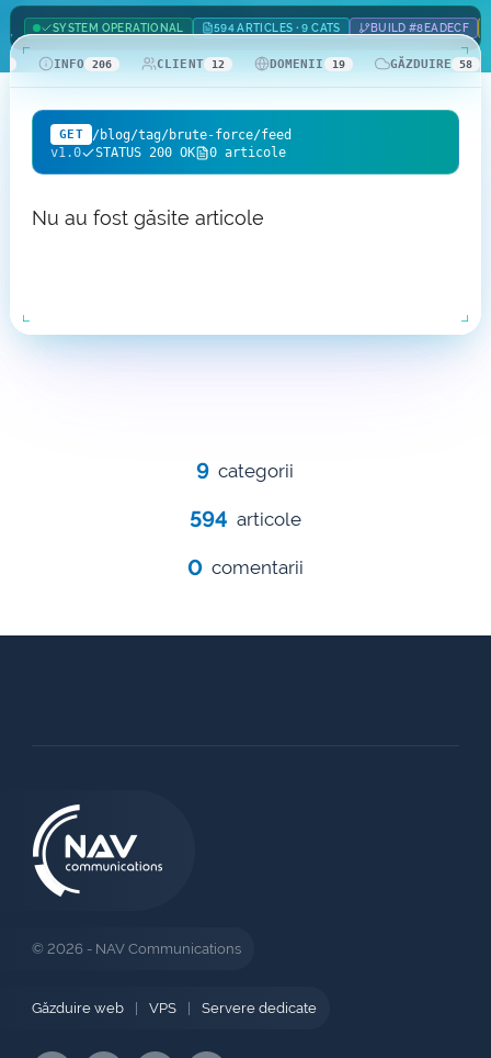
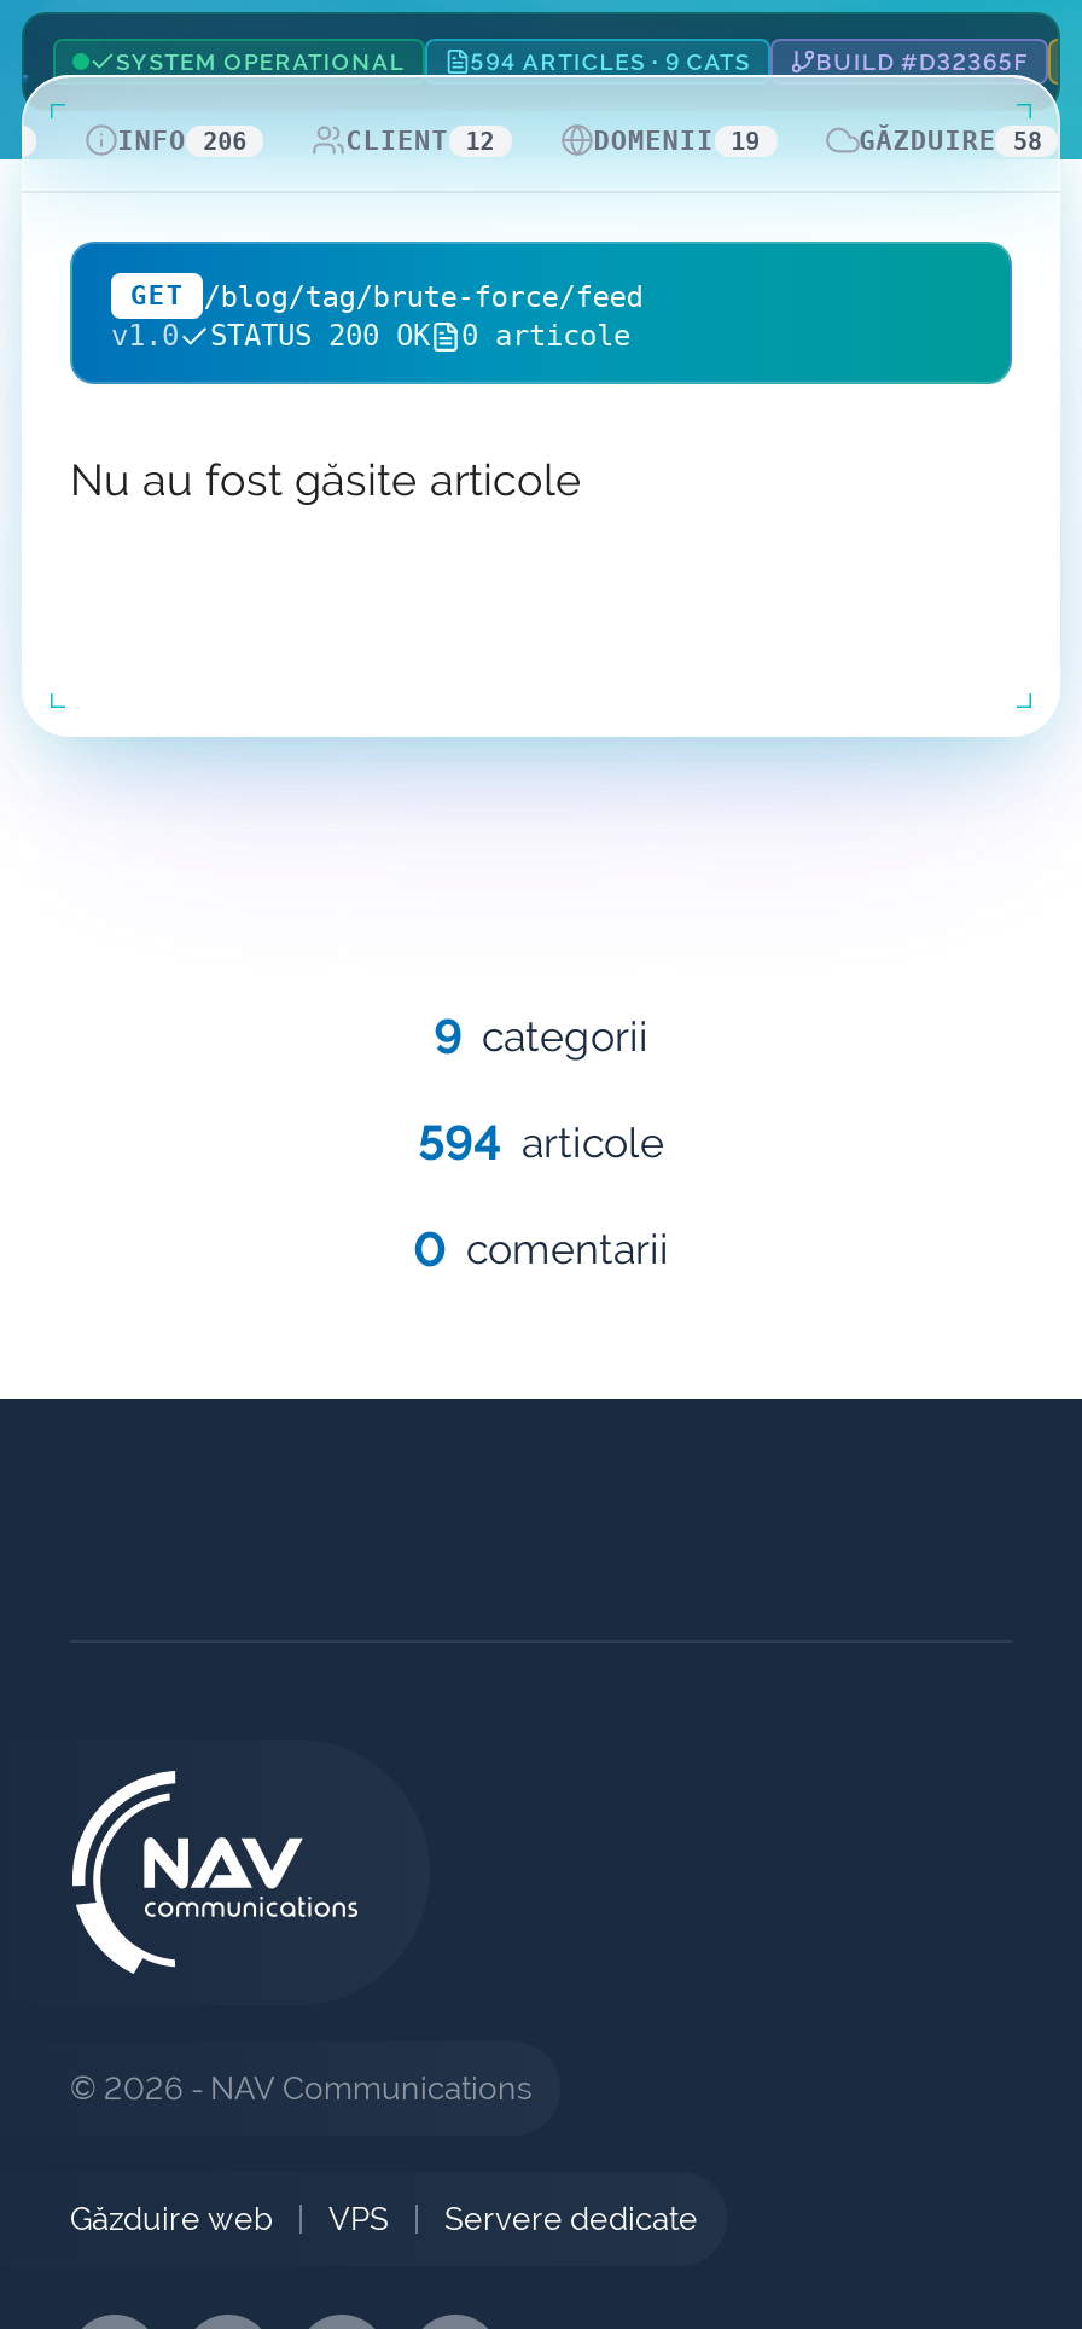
- BUILD #8EADECF
+ BUILD #D32365F
